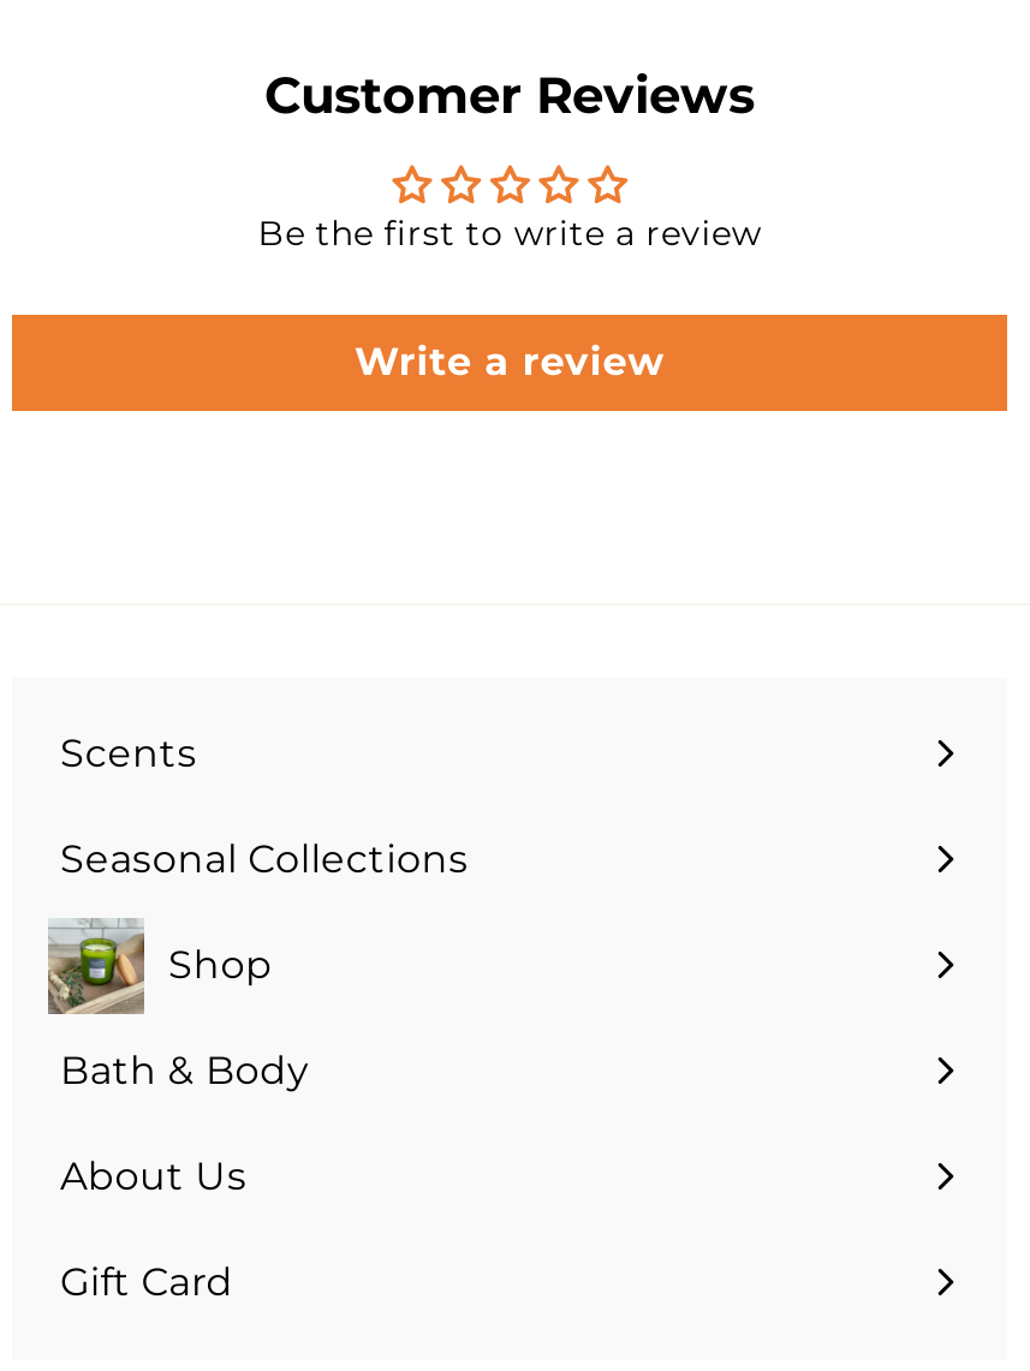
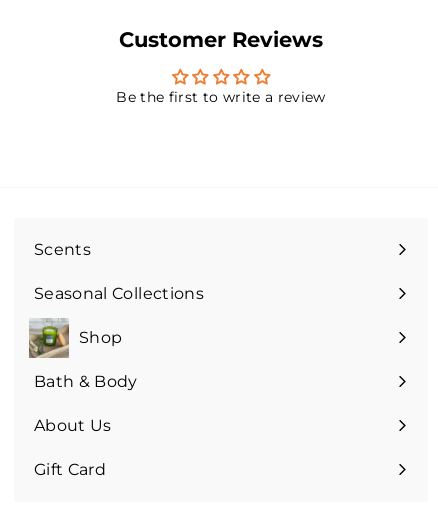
- Write a review
